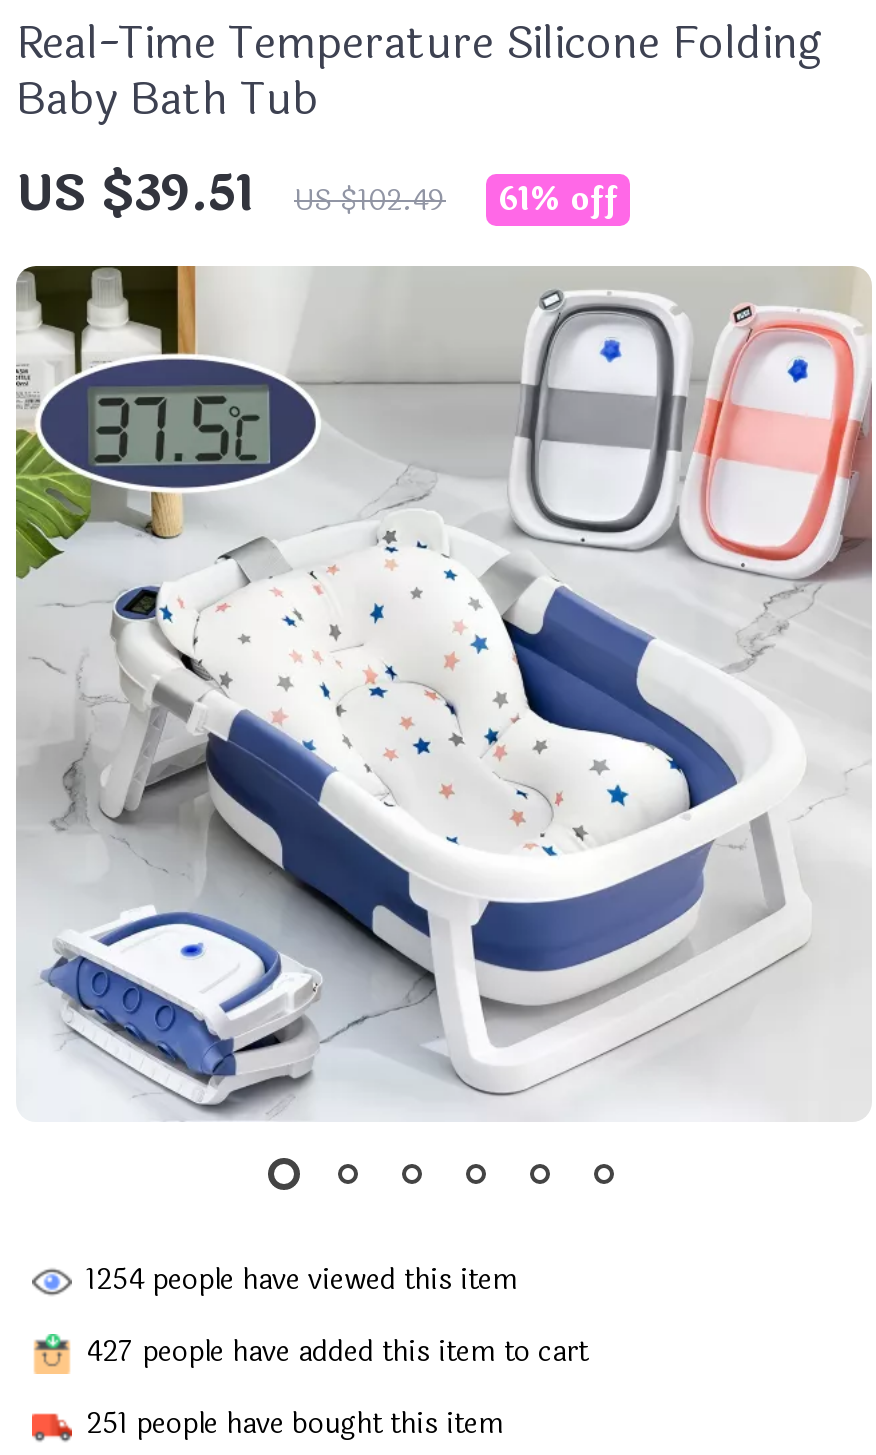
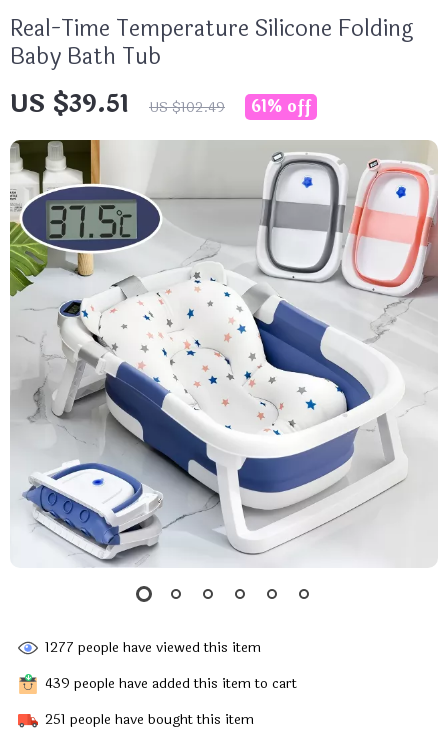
- 1254 people have viewed this item
+ 1277 people have viewed this item

- 427 people have added this item to cart
+ 439 people have added this item to cart
